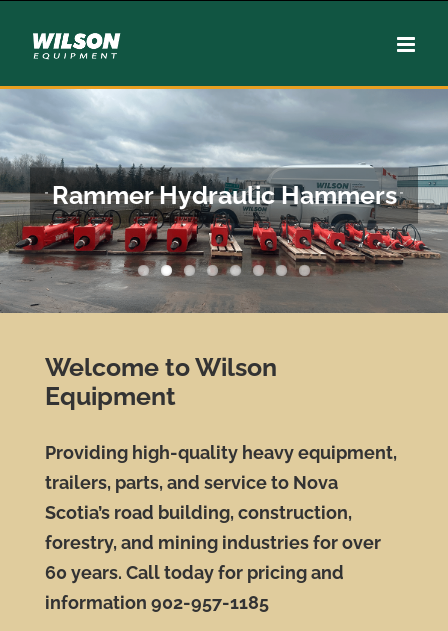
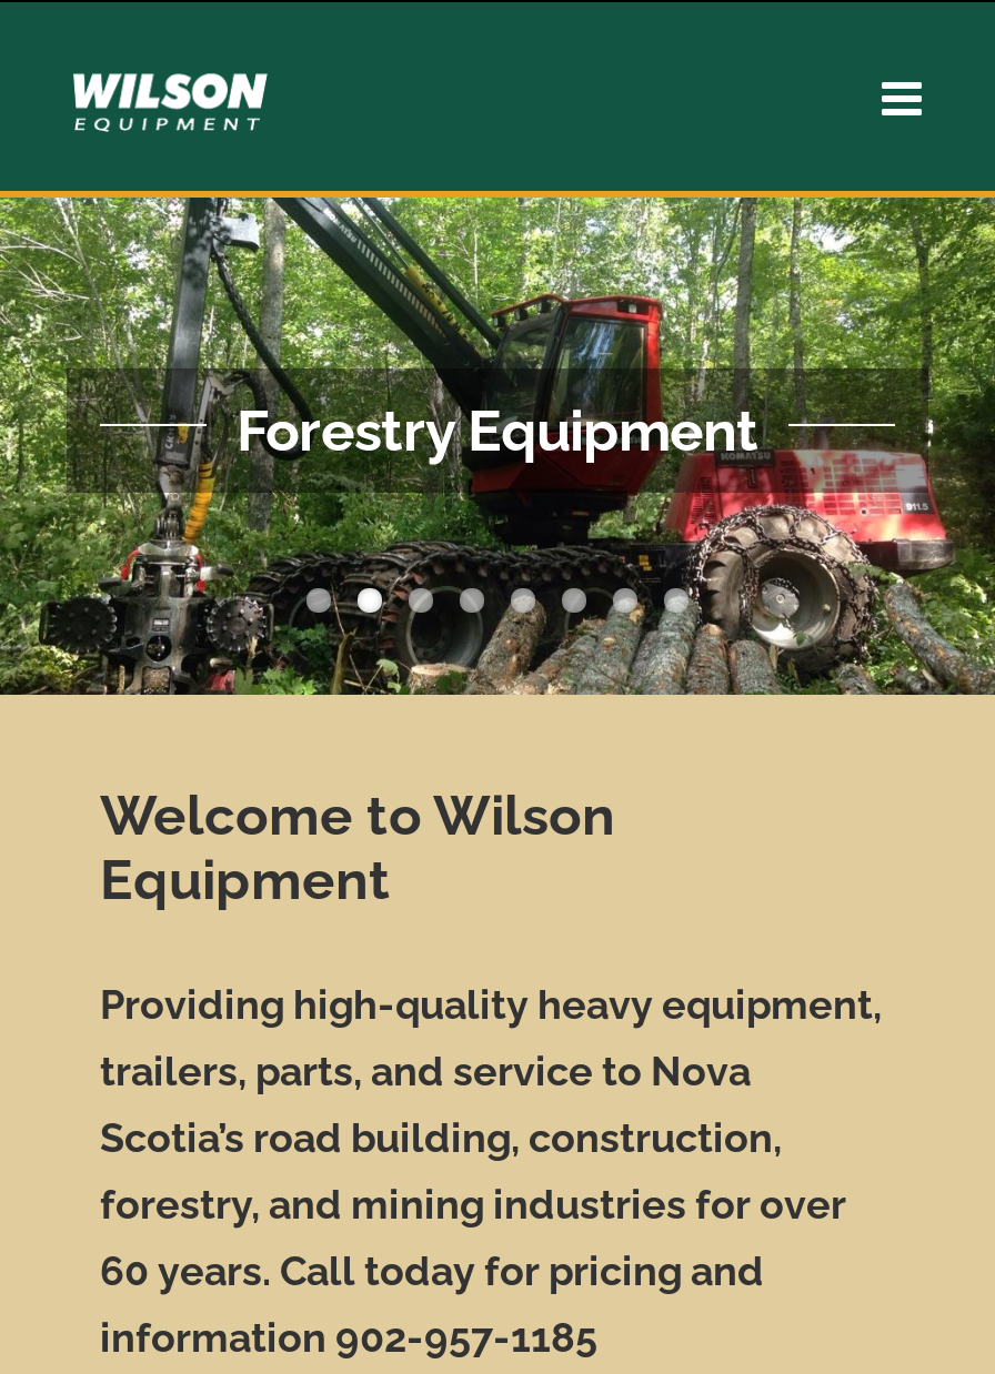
- [image]
- Rammer Hydraulic Hammers
+ [image]
+ Forestry Equipment
